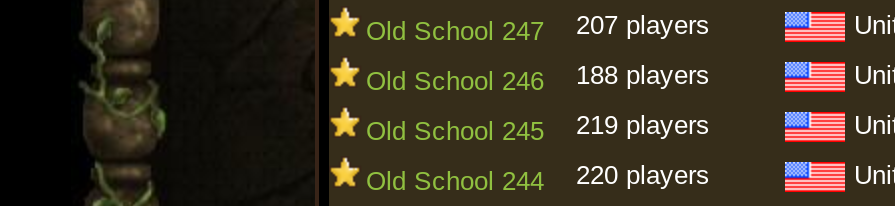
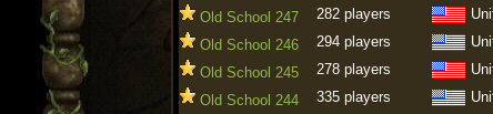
- Old School 247 207 players
+ Old School 247 282 players

- Old School 246 188 players
+ Old School 246 294 players

- Old School 245 219 players
+ Old School 245 278 players

- Old School 244 220 players
+ Old School 244 335 players
